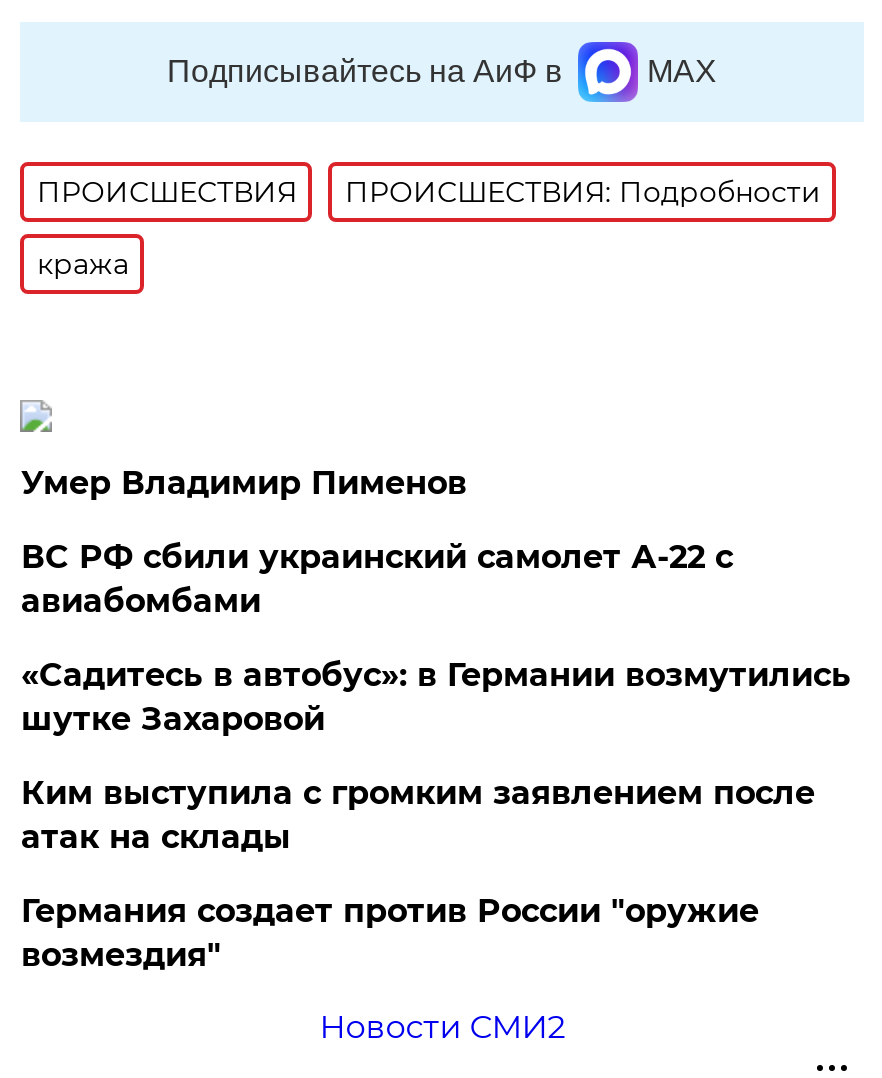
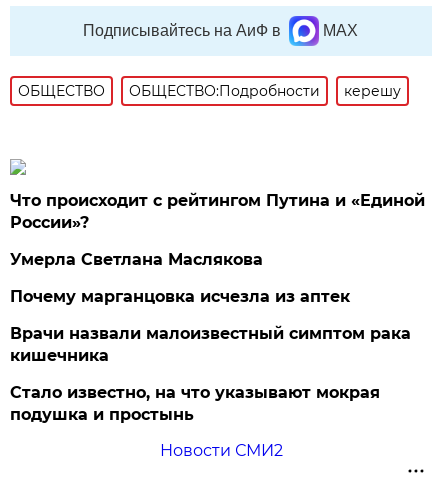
- ПРОИСШЕСТВИЯ
- ПРОИСШЕСТВИЯ: Подробности
- кража
+ ОБЩЕСТВО
+ ОБЩЕСТВО:Подробности
+ керешу

- Умер Владимир Пименов
- ВС РФ сбили украинский самолет А-22 с
- авиабомбами
- «Садитесь в автобус»: в Германии возмутились
- шутке Захаровой
- Ким выступила с громким заявлением после
- атак на склады
- Германия создает против России "оружие
- возмездия"
+ Что происходит с рейтингом Путина и «Единой
+ России»?
+ Умерла Светлана Маслякова
+ Почему марганцовка исчезла из аптек
+ Врачи назвали малоизвестный симптом рака
+ кишечника
+ Стало известно, на что указывают мокрая
+ подушка и простынь
